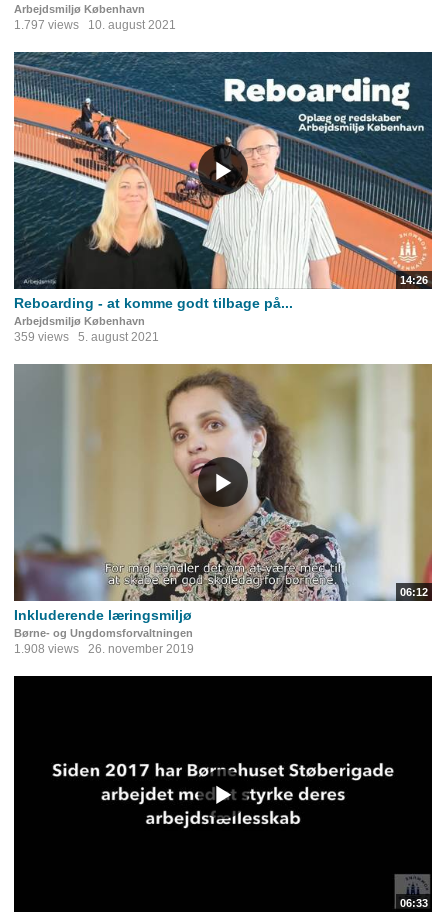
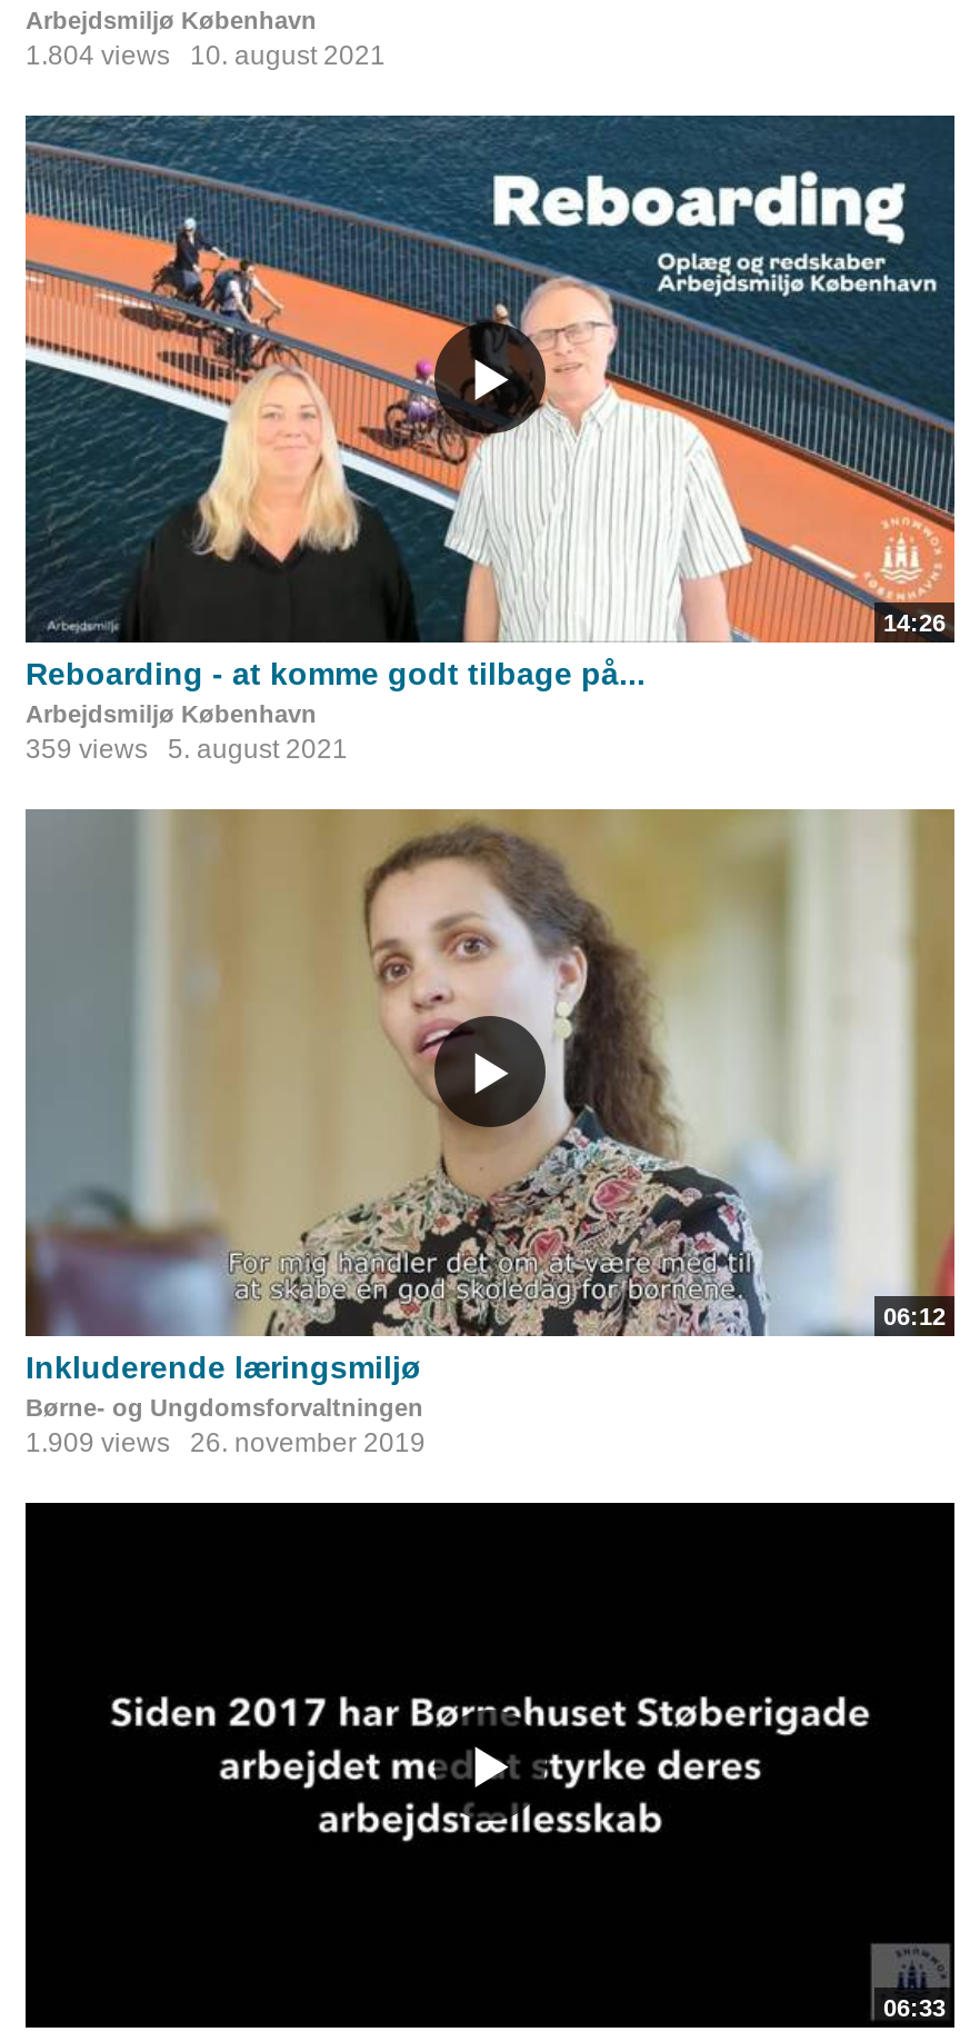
- 1.797 views 10. august 2021
+ 1.804 views 10. august 2021

- 1.908 views 26. november 2019
+ 1.909 views 26. november 2019
